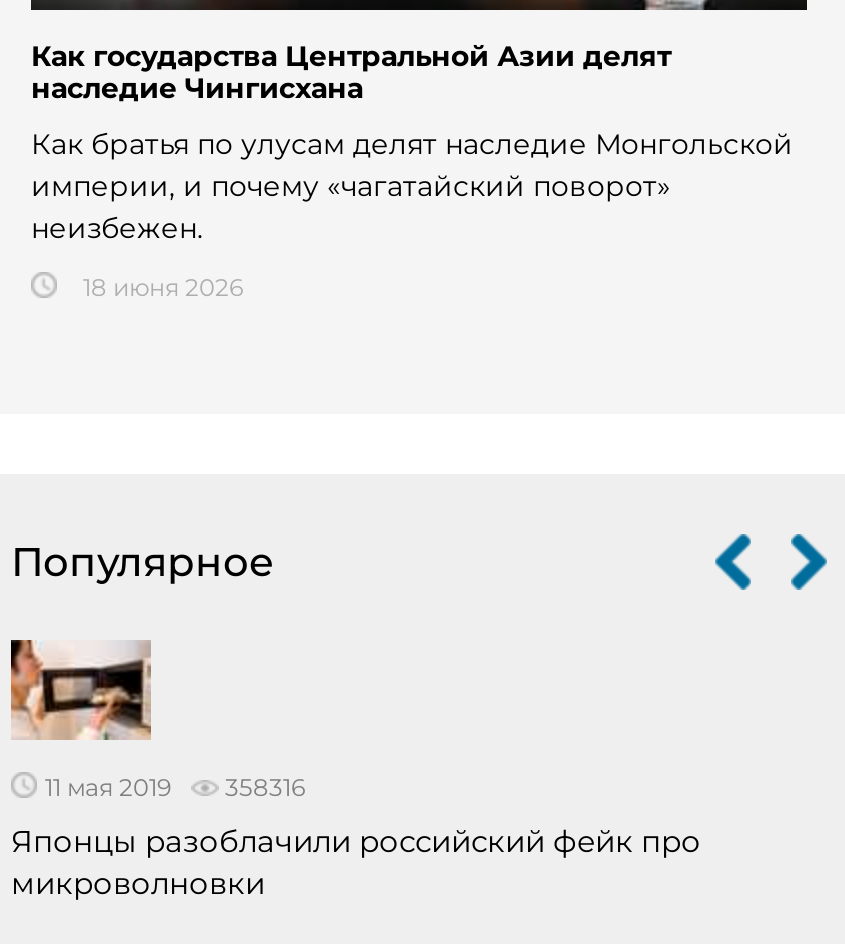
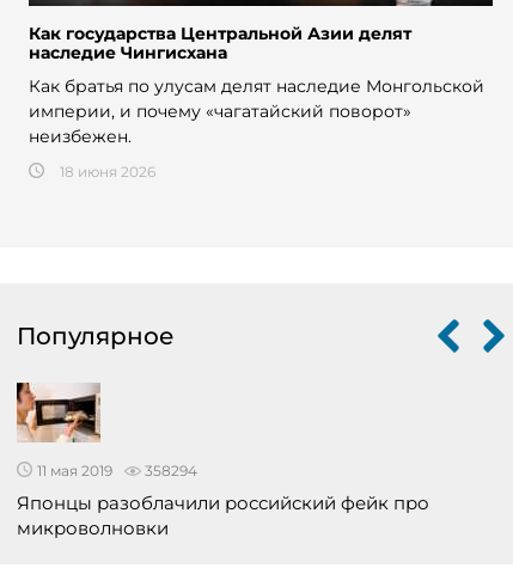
- 358316
+ 358294
